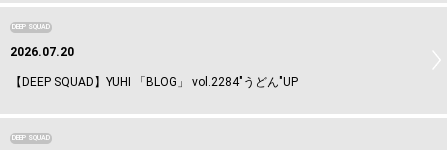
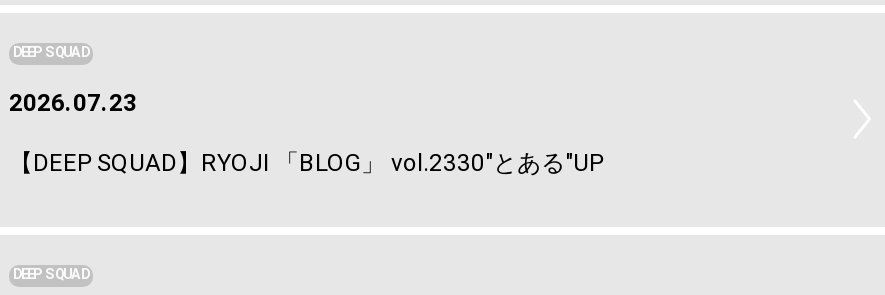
- 2026.07.20
+ 2026.07.23

- 【DEEP SQUAD】YUHI 「BLOG」 vol.2284"うどん"UP
+ 【DEEP SQUAD】RYOJI 「BLOG」 vol.2330"とある"UP
